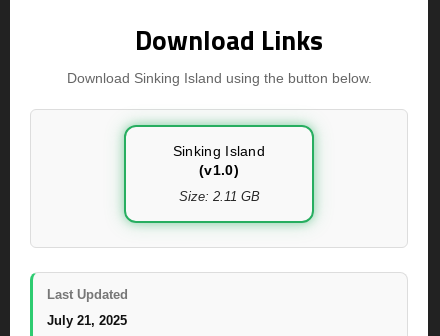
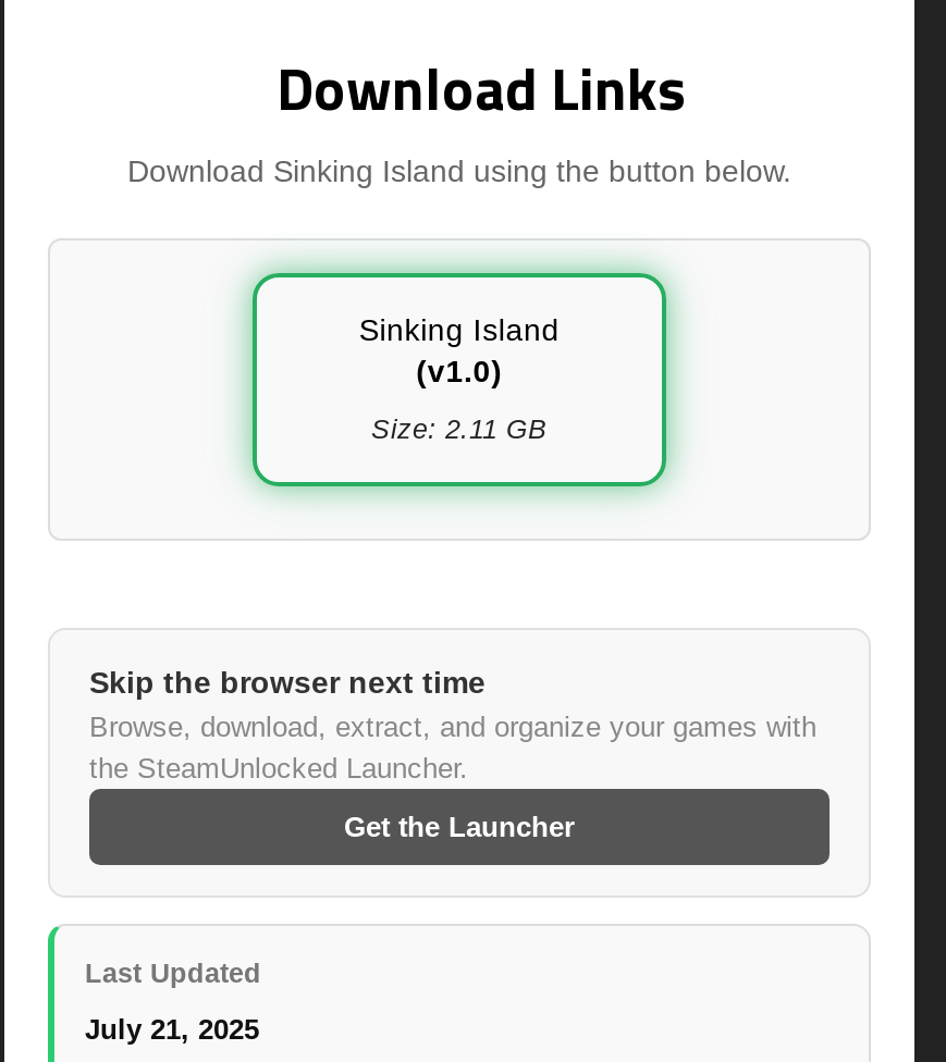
+ Skip the browser next time
+ Browse, download, extract, and organize your games with
+ the SteamUnlocked Launcher.
+ Get the Launcher
